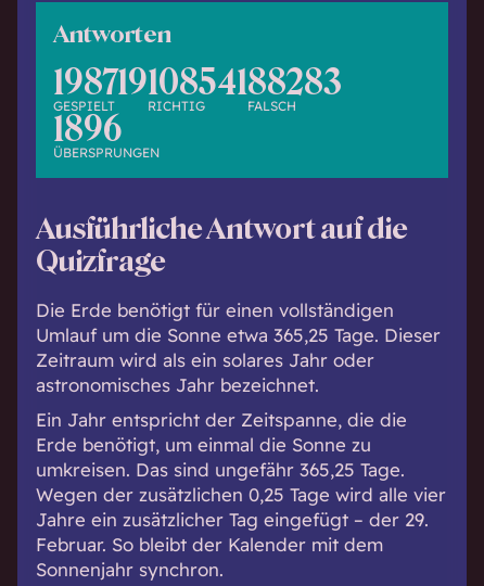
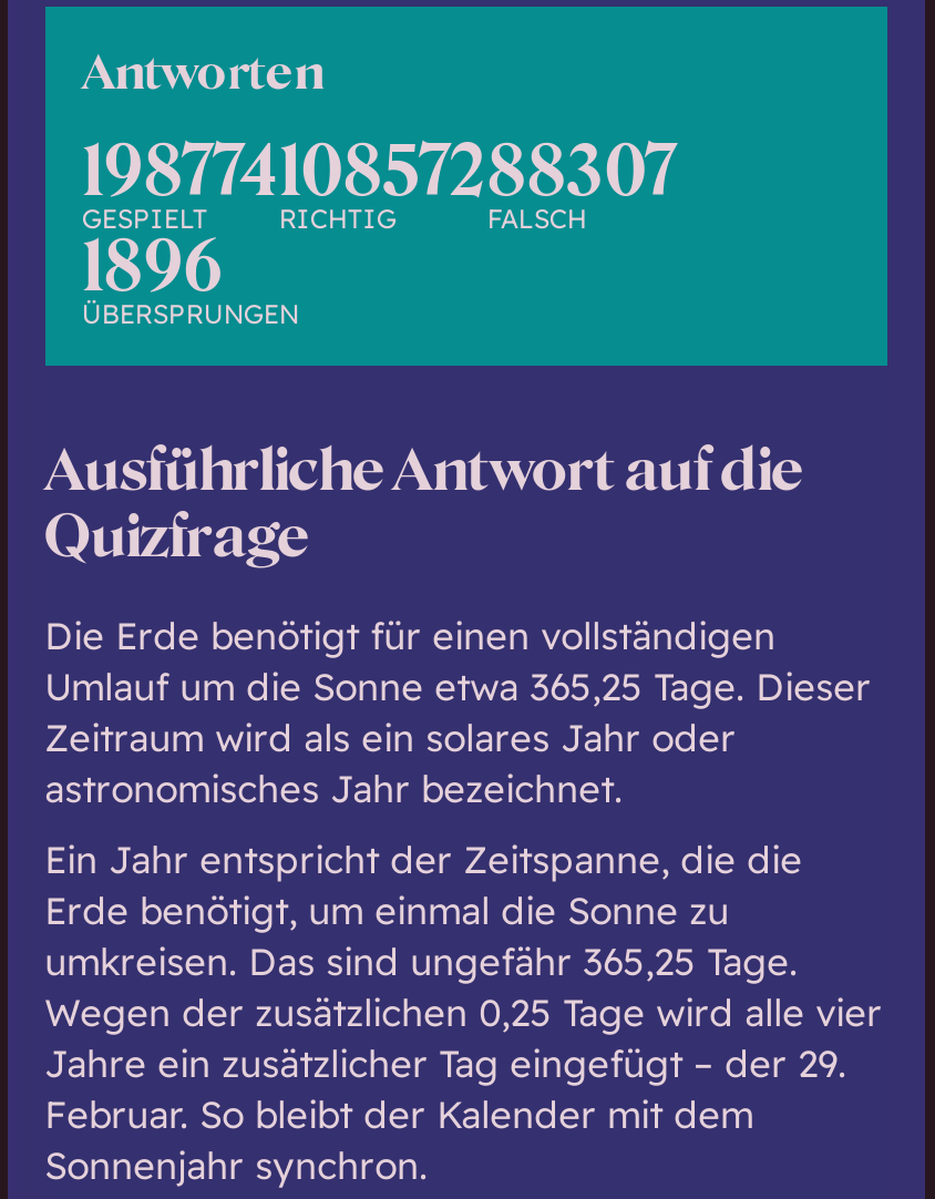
- 198719
+ 198774

- 108541
+ 108572

- 88283
+ 88307
